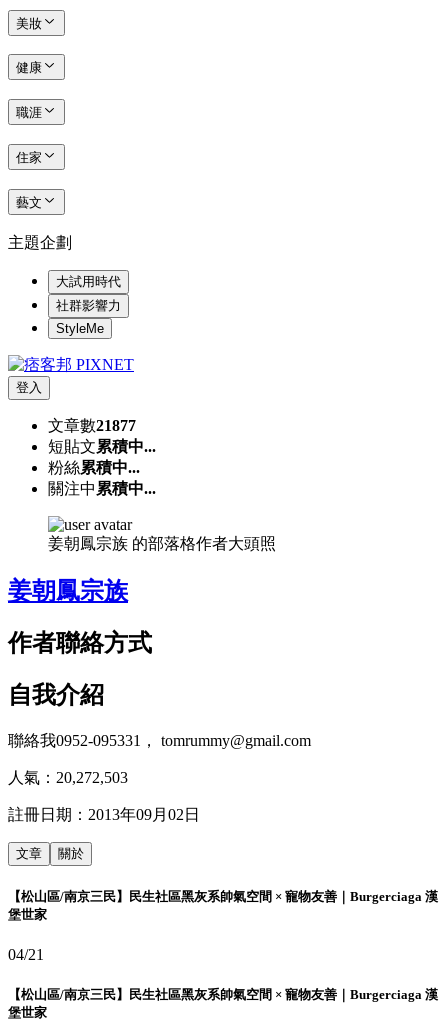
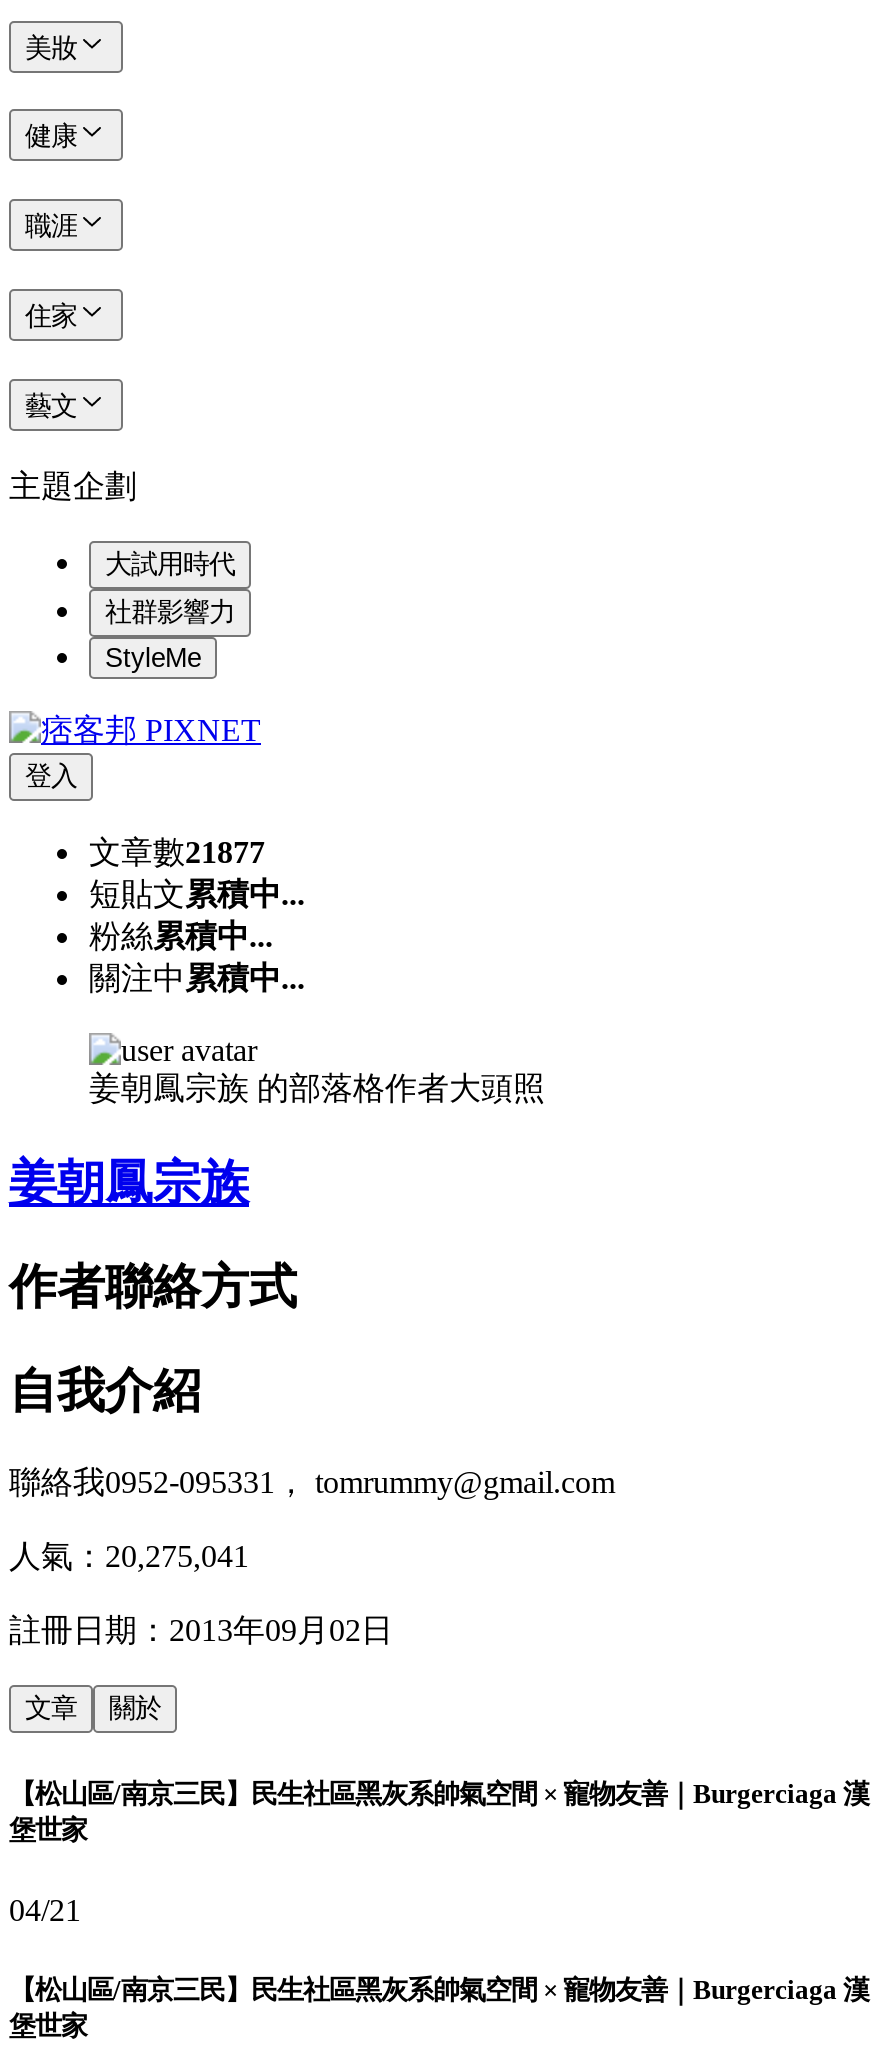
- 人氣：20,272,503
+ 人氣：20,275,041
